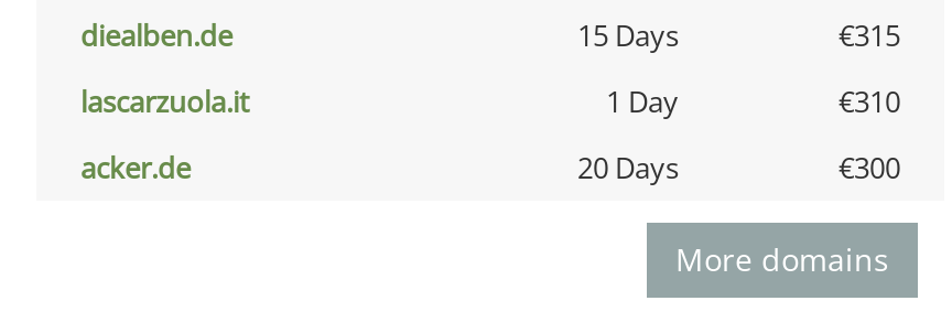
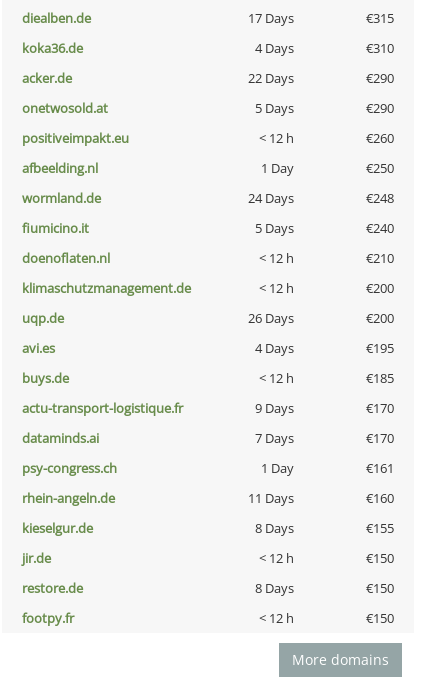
- 15 Days
+ 17 Days

- lascarzuola.it
- 1 Day
+ koka36.de
+ 4 Days

- 20 Days
- €300
+ 22 Days
+ €290
+ onetwosold.at
+ 5 Days
+ €290
+ positiveimpakt.eu
+ < 12 h
+ €260
+ afbeelding.nl
+ 1 Day
+ €250
+ wormland.de
+ 24 Days
+ €248
+ fiumicino.it
+ 5 Days
+ €240
+ doenoflaten.nl
+ < 12 h
+ €210
+ klimaschutzmanagement.de
+ < 12 h
+ €200
+ uqp.de
+ 26 Days
+ €200
+ avi.es
+ 4 Days
+ €195
+ buys.de
+ < 12 h
+ €185
+ actu-transport-logistique.fr
+ 9 Days
+ €170
+ dataminds.ai
+ 7 Days
+ €170
+ psy-congress.ch
+ 1 Day
+ €161
+ rhein-angeln.de
+ 11 Days
+ €160
+ kieselgur.de
+ 8 Days
+ €155
+ jir.de
+ < 12 h
+ €150
+ restore.de
+ 8 Days
+ €150
+ footpy.fr
+ < 12 h
+ €150
